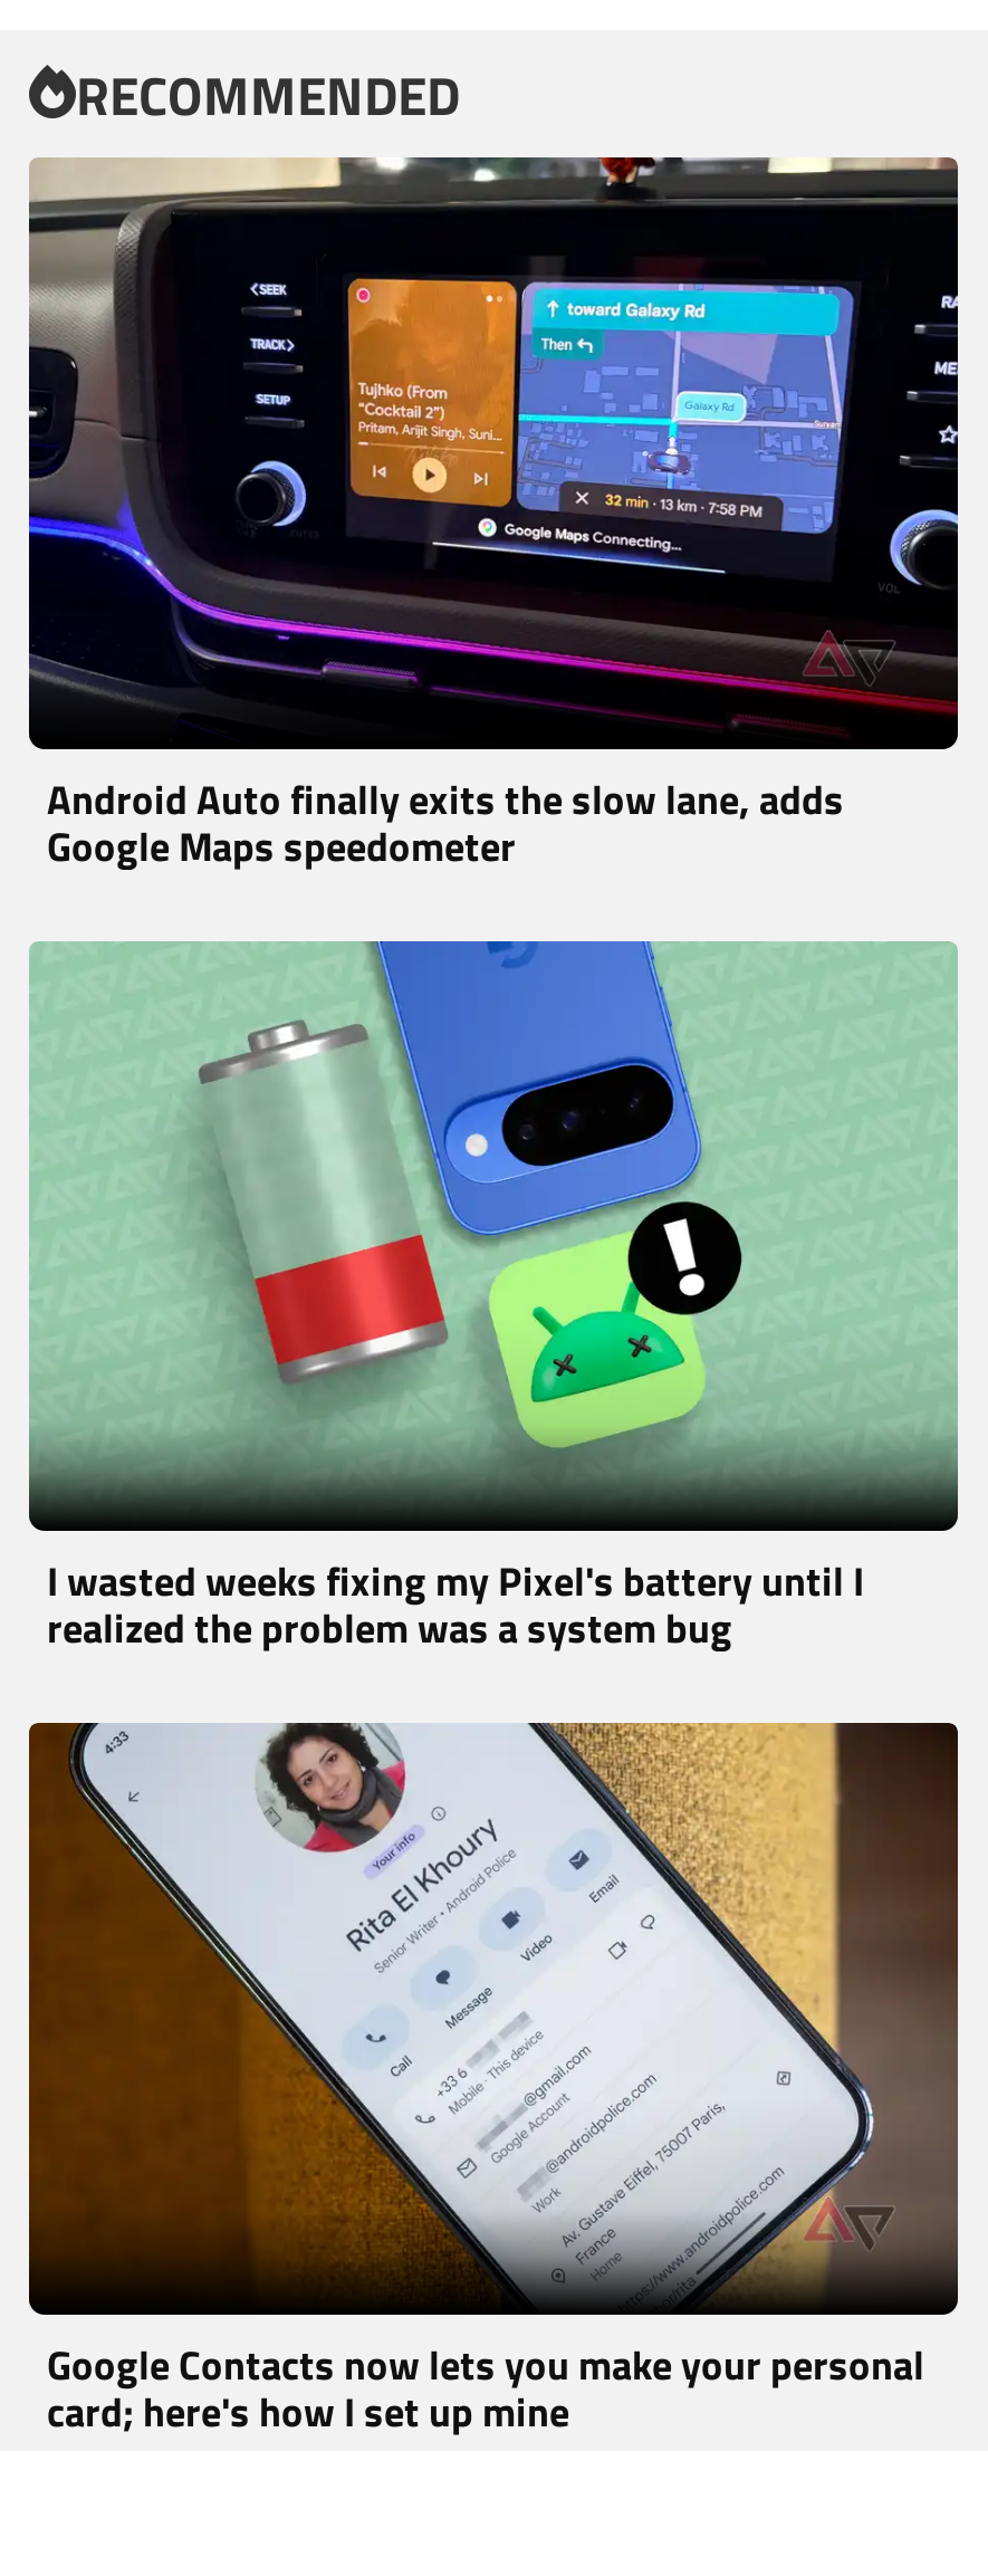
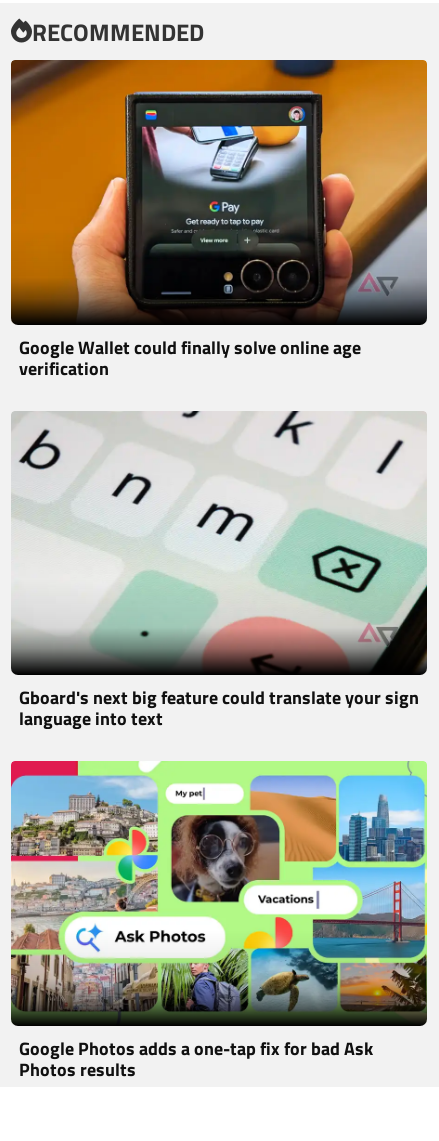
- [image]
- Android Auto finally exits the slow lane, adds
- Google Maps speedometer
+ [image]
+ Google Wallet could finally solve online age
+ verification

- [image]
- I wasted weeks fixing my Pixel's battery until I
- realized the problem was a system bug
+ [image]
+ Gboard's next big feature could translate your sign
+ language into text

- [image]
- Google Contacts now lets you make your personal
- card; here's how I set up mine
+ [image]
+ Google Photos adds a one-tap fix for bad Ask
+ Photos results
